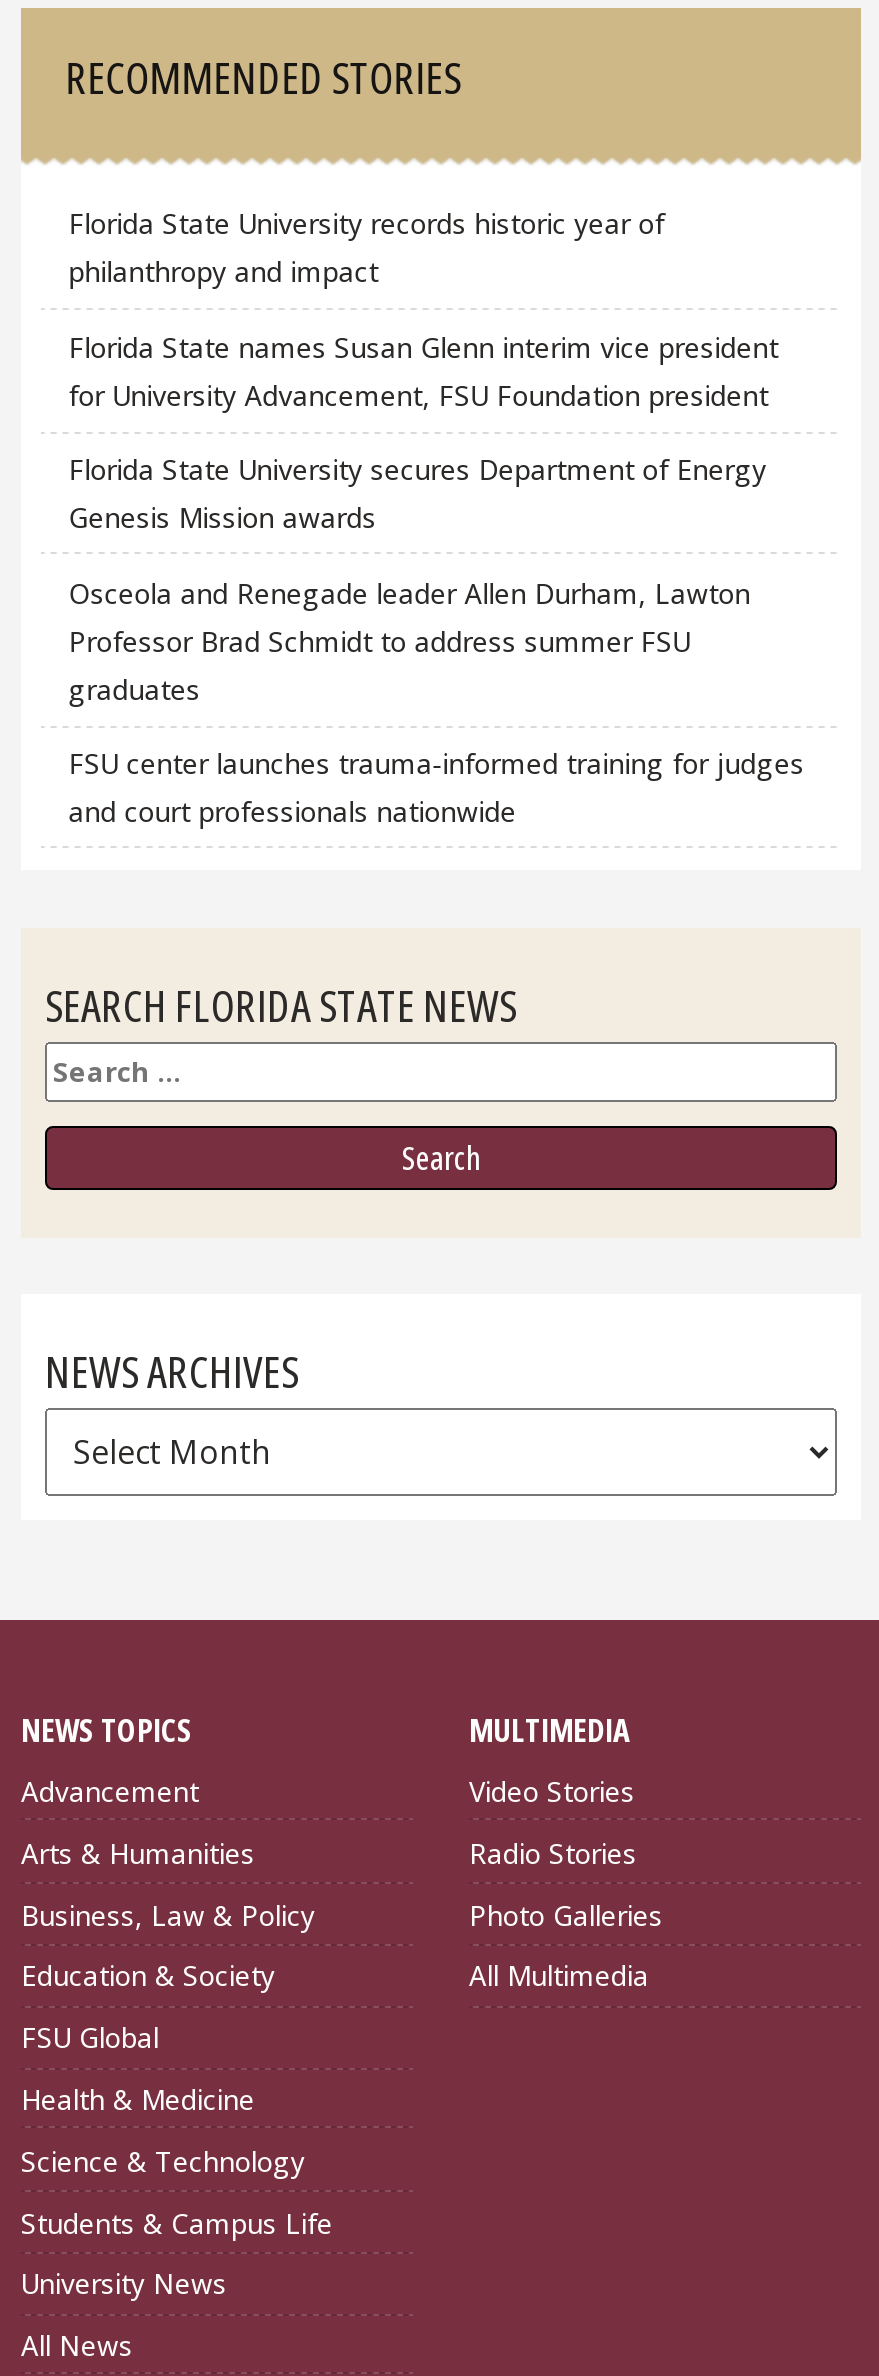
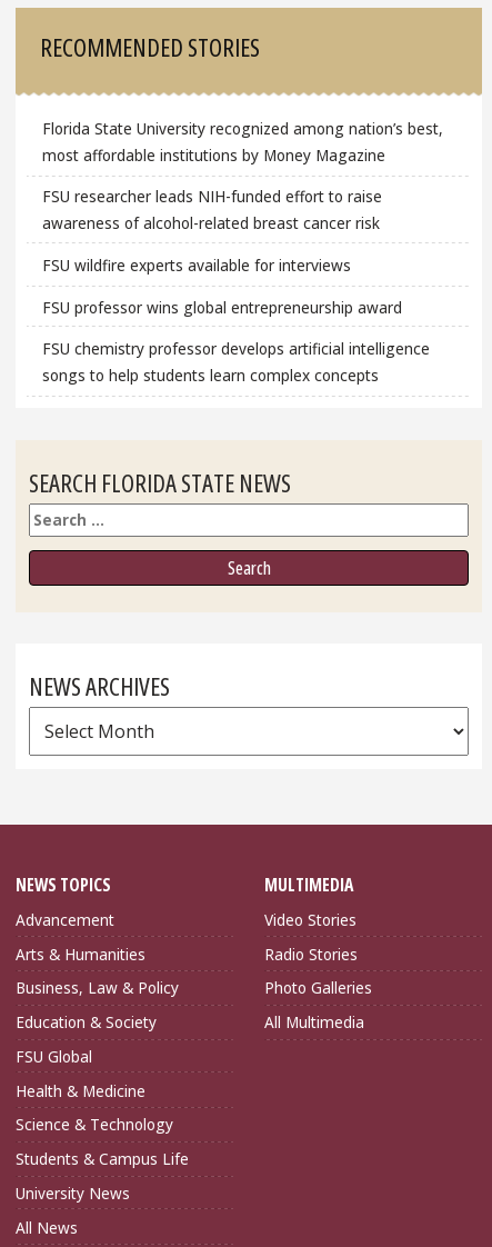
- Florida State University records historic year of
- philanthropy and impact
+ Florida State University recognized among nation’s best,
+ most affordable institutions by Money Magazine

- Florida State names Susan Glenn interim vice president
- for University Advancement, FSU Foundation president
+ FSU researcher leads NIH-funded effort to raise
+ awareness of alcohol-related breast cancer risk

- Florida State University secures Department of Energy
- Genesis Mission awards
+ FSU wildfire experts available for interviews

- Osceola and Renegade leader Allen Durham, Lawton
- Professor Brad Schmidt to address summer FSU
- graduates
+ FSU professor wins global entrepreneurship award

- FSU center launches trauma-informed training for judges
- and court professionals nationwide
+ FSU chemistry professor develops artificial intelligence
+ songs to help students learn complex concepts
